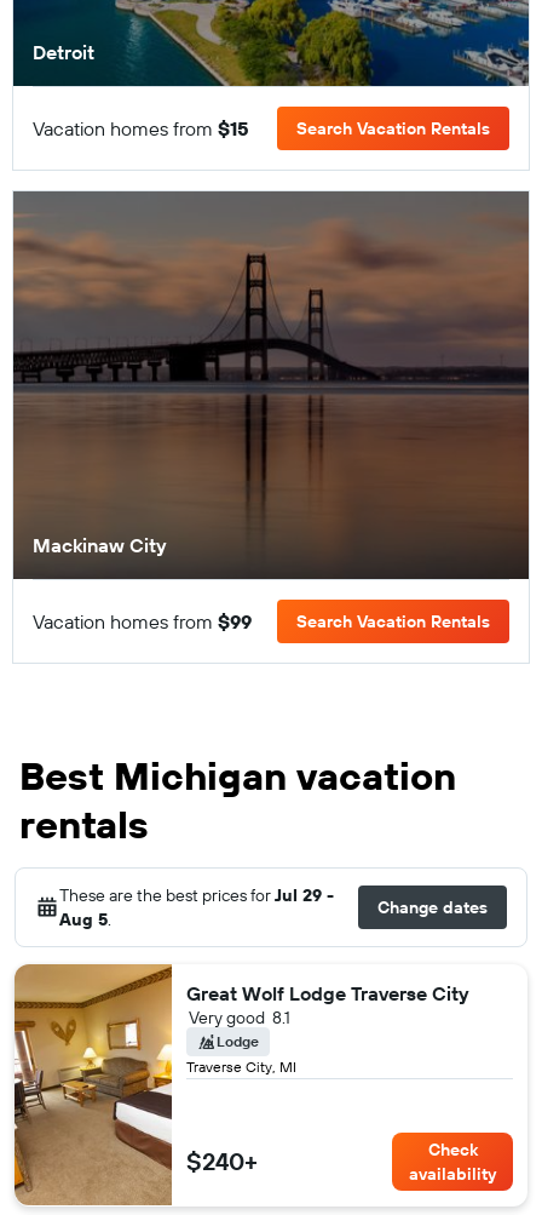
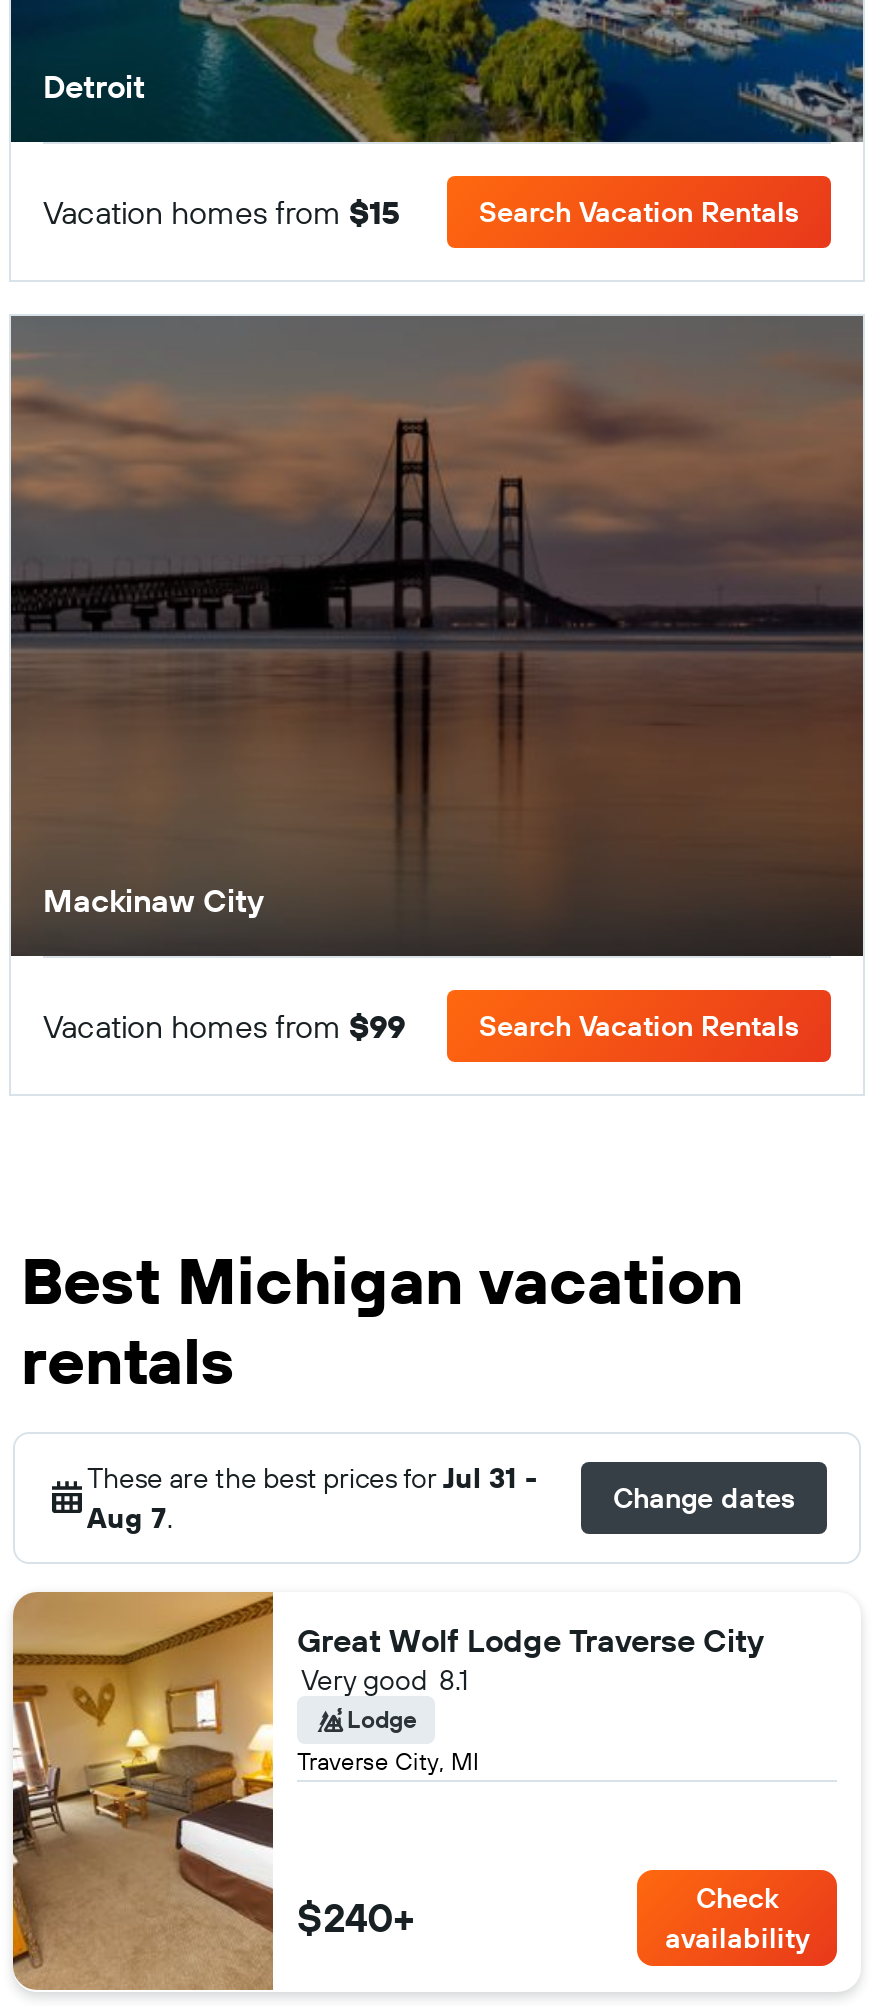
- These are the best prices for Jul 29 -
+ These are the best prices for Jul 31 -

- Aug 5.
+ Aug 7.
